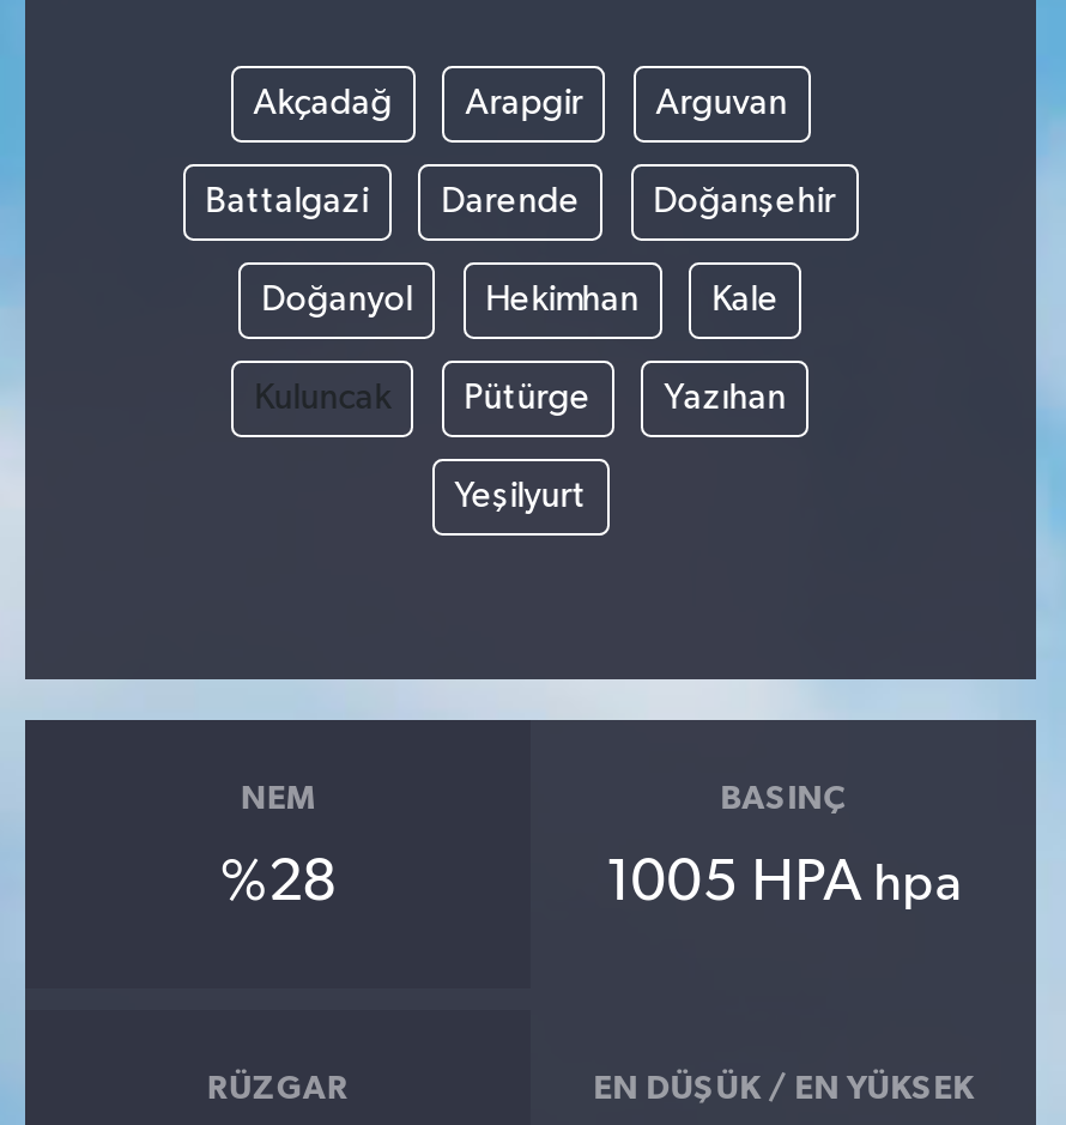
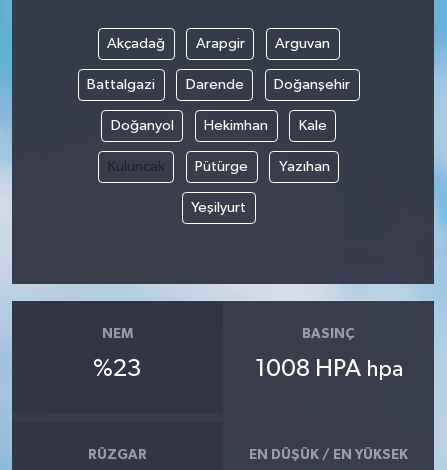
- %28
+ %23

- 1005 HPA hpa
+ 1008 HPA hpa
